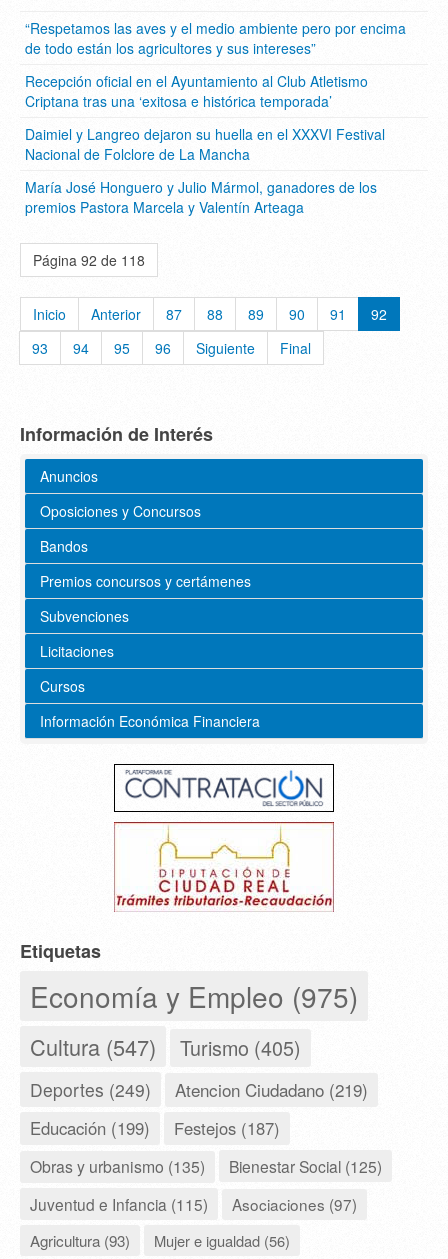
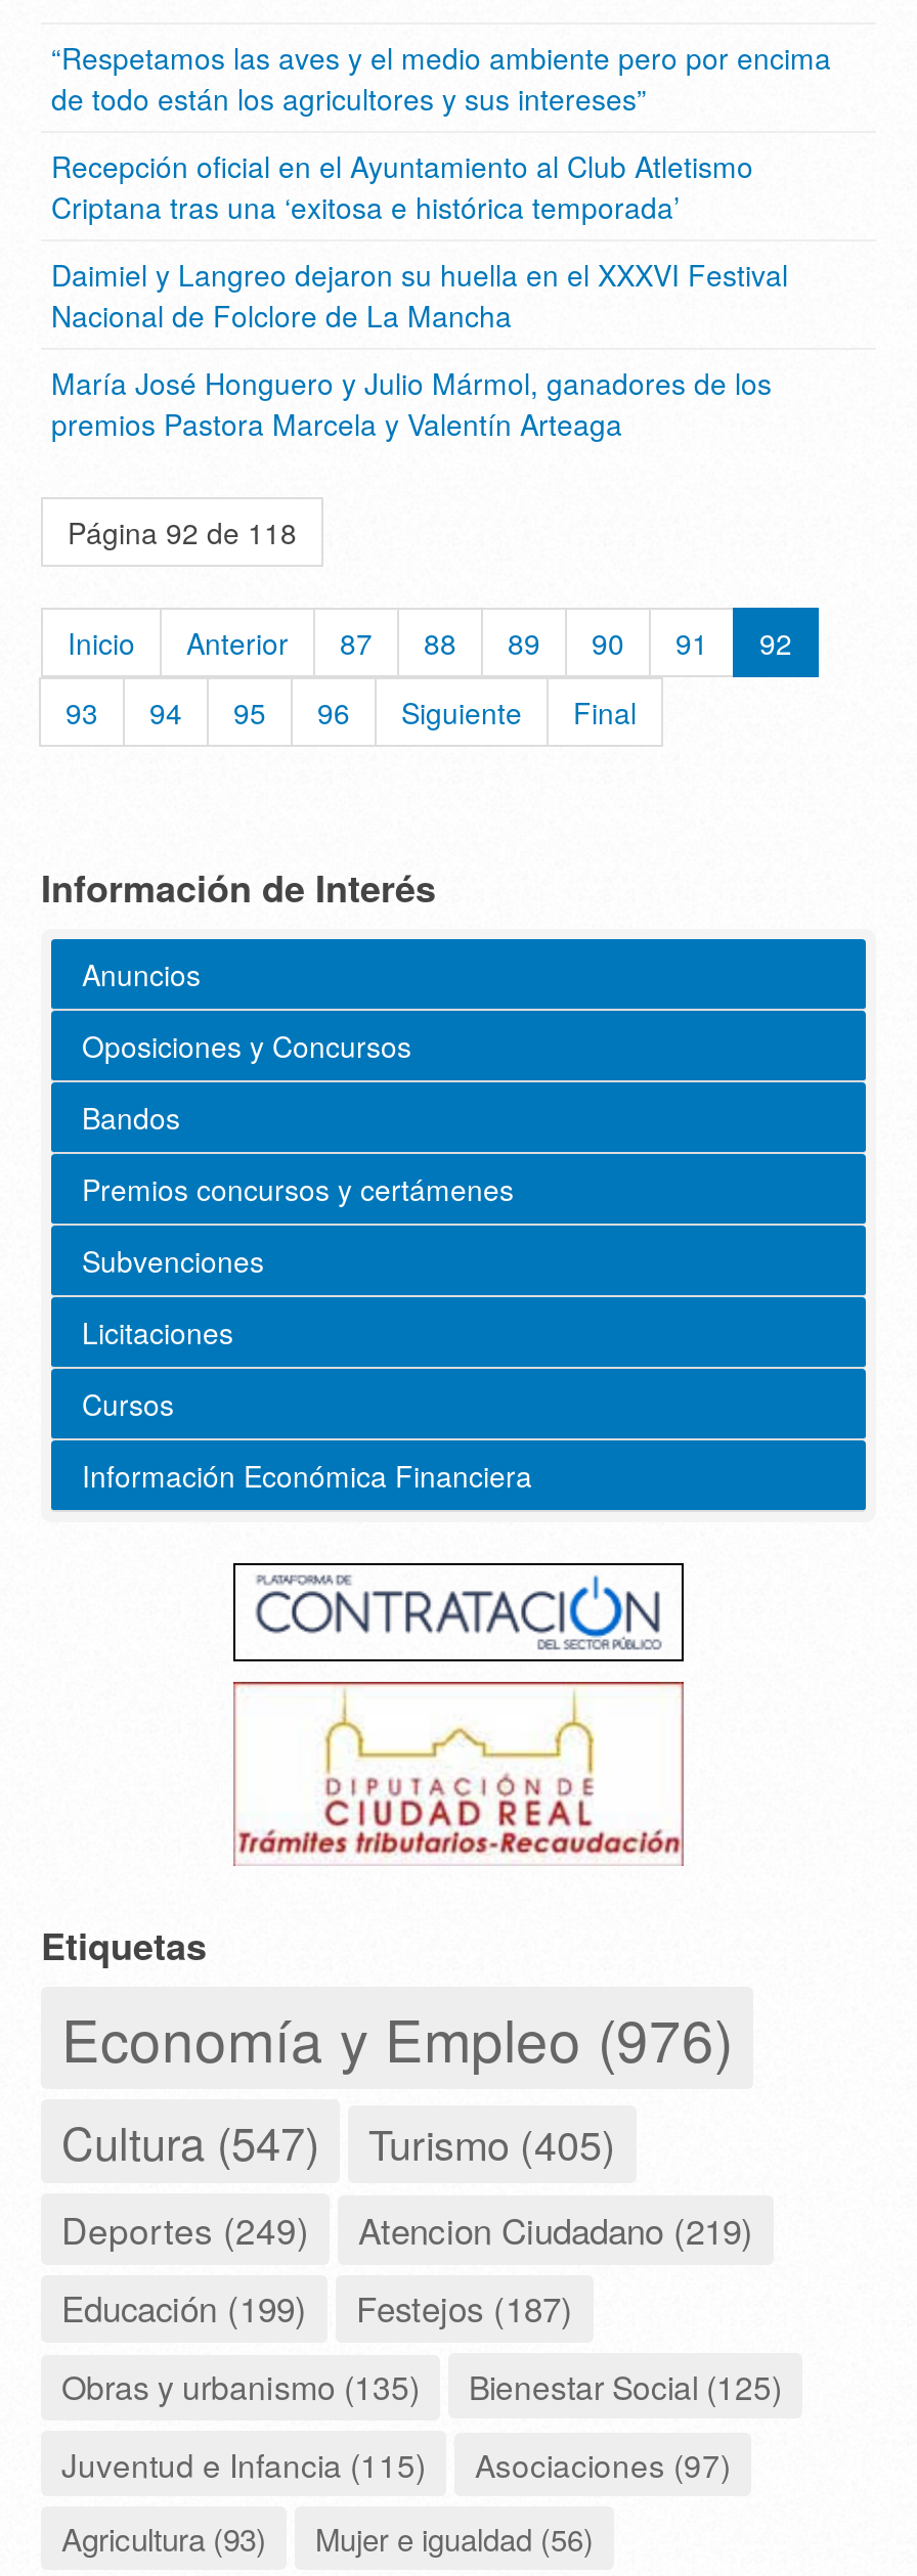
- Economía y Empleo (975)
+ Economía y Empleo (976)
